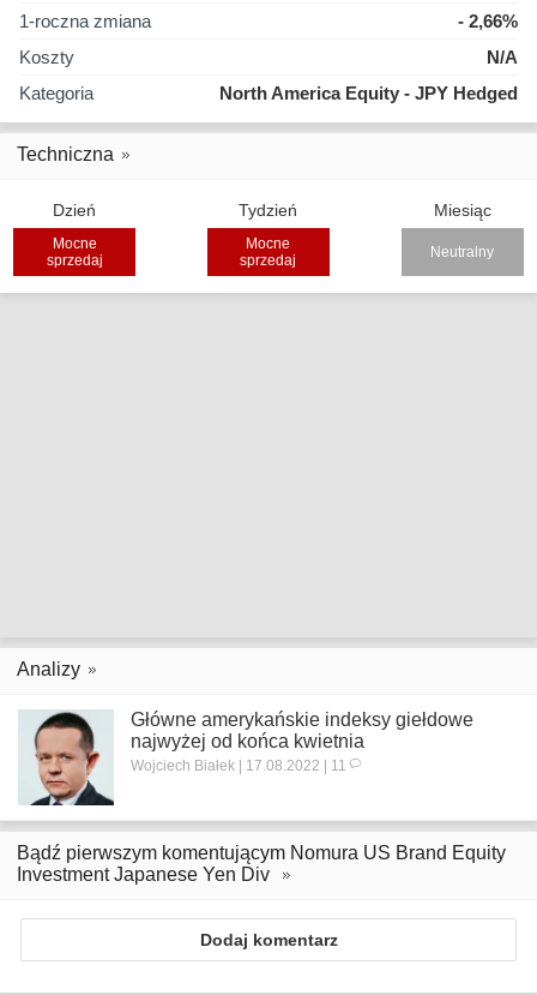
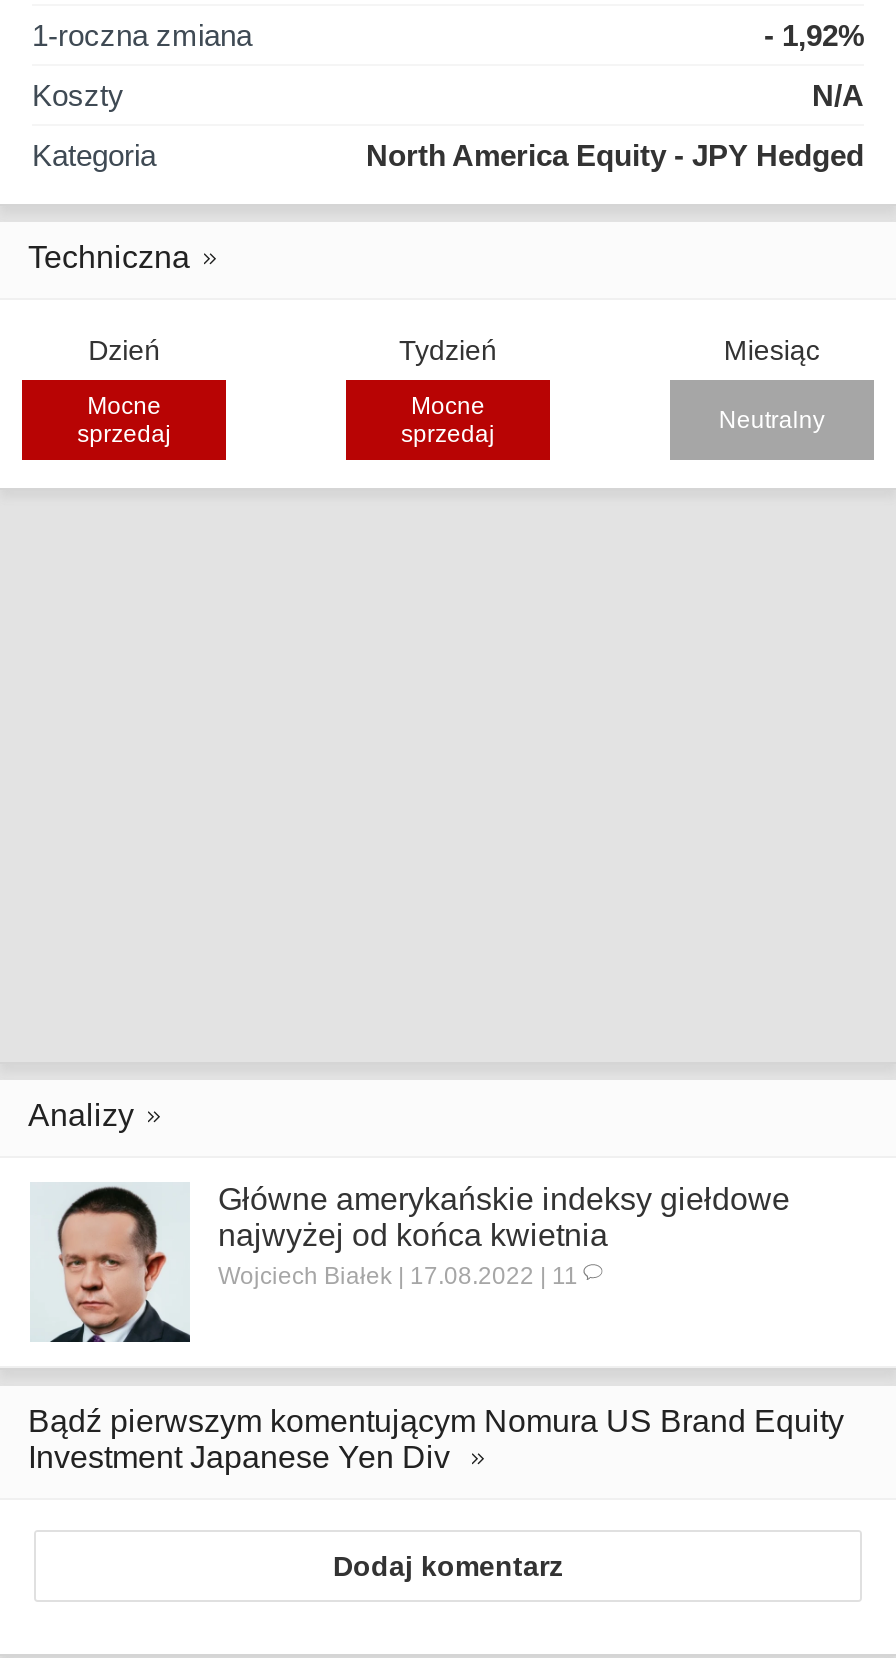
- - 2,66%
+ - 1,92%
